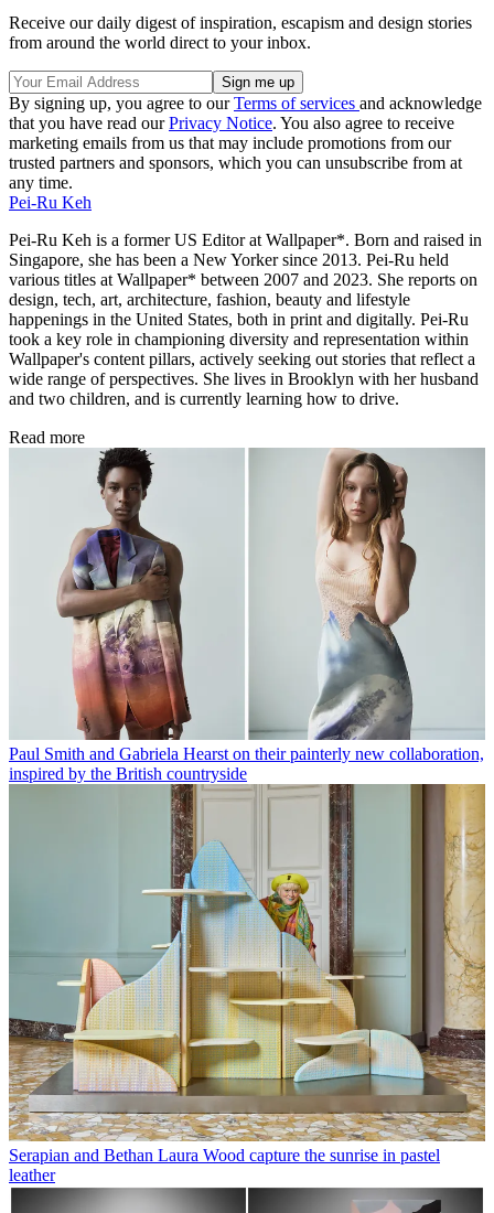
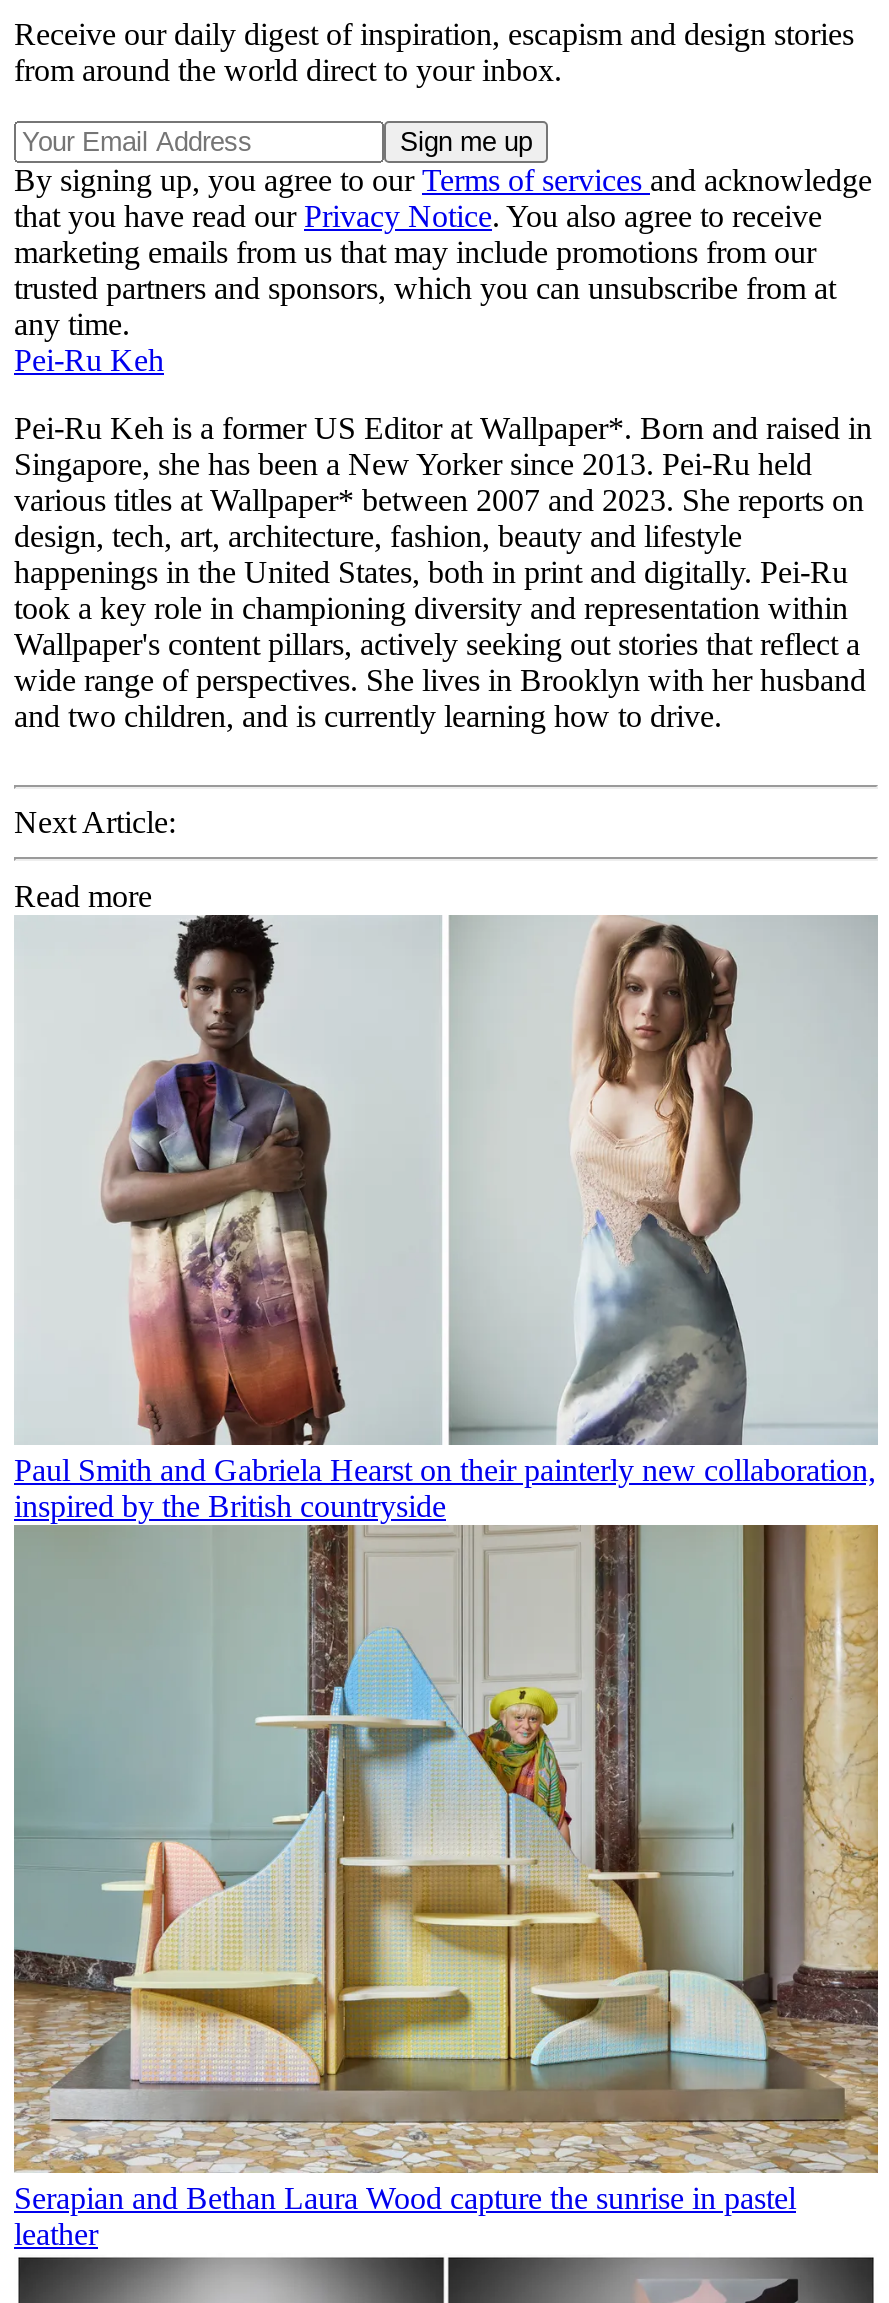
+ Next Article:
